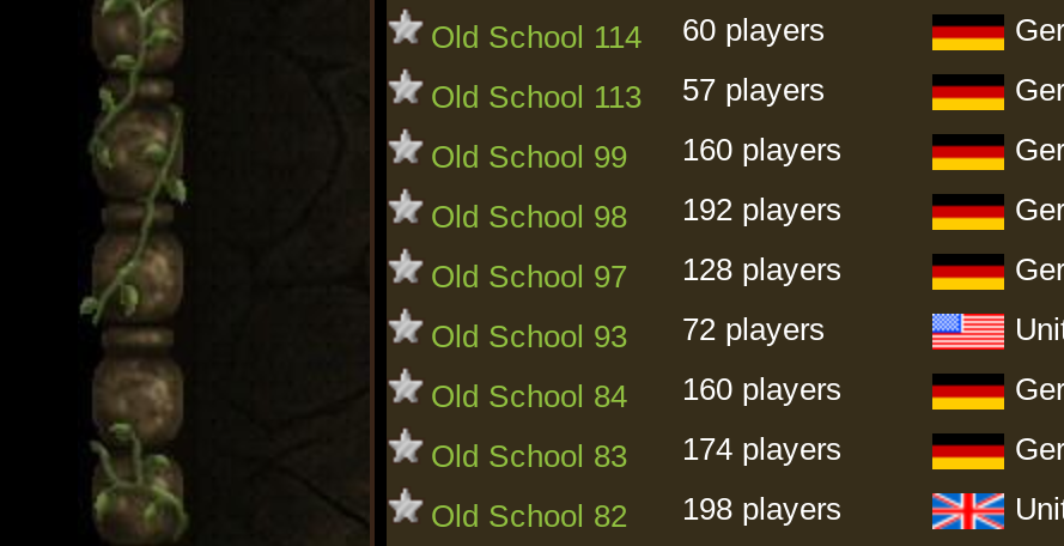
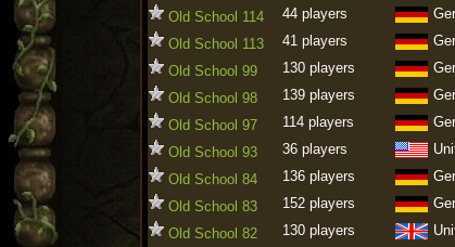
- Old School 114 60 players
+ Old School 114 44 players

- Old School 113 57 players
+ Old School 113 41 players

- Old School 99 160 players
+ Old School 99 130 players

- Old School 98 192 players
+ Old School 98 139 players

- Old School 97 128 players
+ Old School 97 114 players

- Old School 93 72 players
+ Old School 93 36 players

- Old School 84 160 players
+ Old School 84 136 players

- Old School 83 174 players
+ Old School 83 152 players

- Old School 82 198 players
+ Old School 82 130 players
